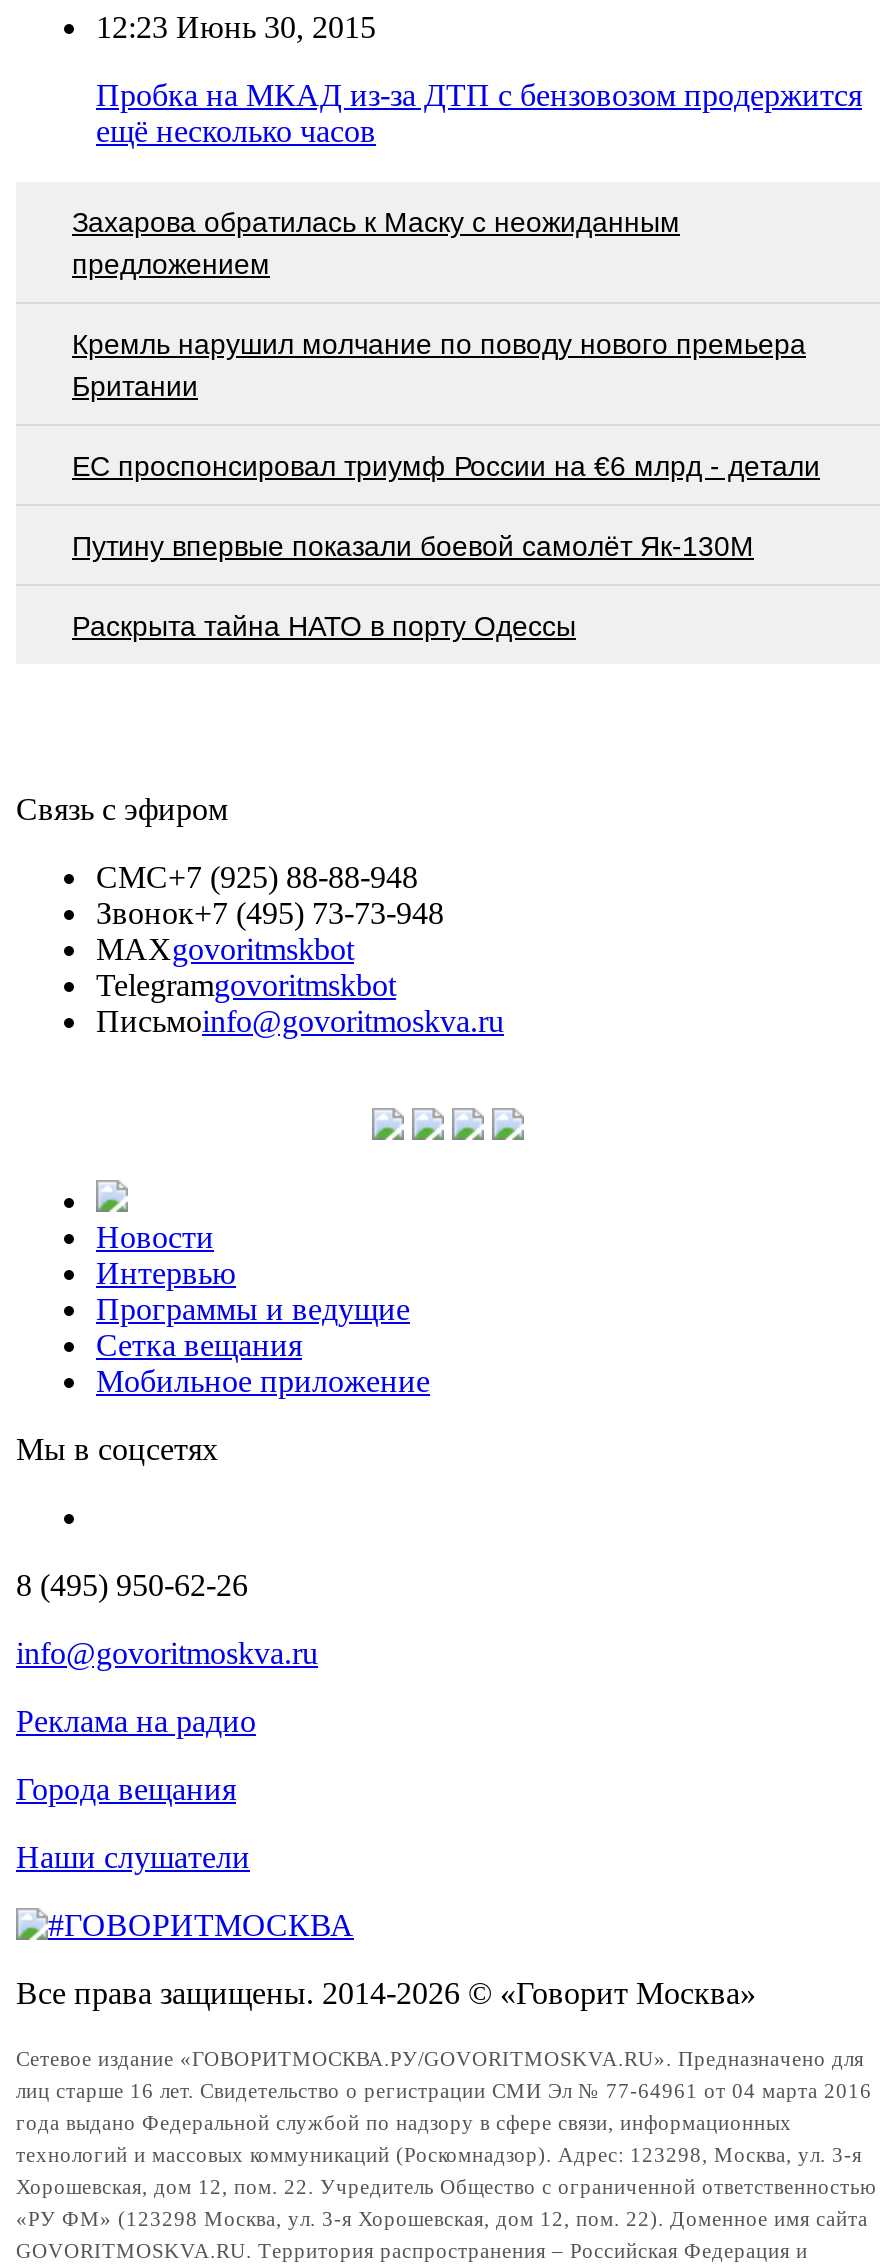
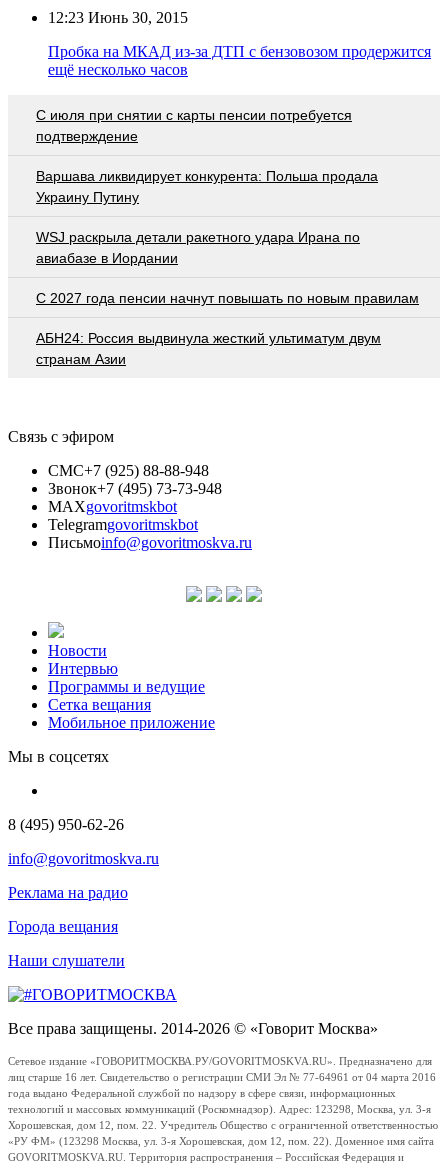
- Захарова обратилась к Маску с неожиданным
- предложением
+ С июля при снятии с карты пенсии потребуется
+ подтверждение

- Кремль нарушил молчание по поводу нового премьера
- Британии
+ Варшава ликвидирует конкурента: Польша продала
+ Украину Путину

- EC проспонсировал триумф России на €6 млрд - детали
+ WSJ раскрыла детали ракетного удара Ирана по
+ авиабазе в Иордании

- Путину впервые показали боевой самолёт Як-130М
+ С 2027 года пенсии начнут повышать по новым правилам

- Раскрыта тайна НАТО в порту Одессы
+ АБН24: Россия выдвинула жесткий ультиматум двум
+ странам Азии
